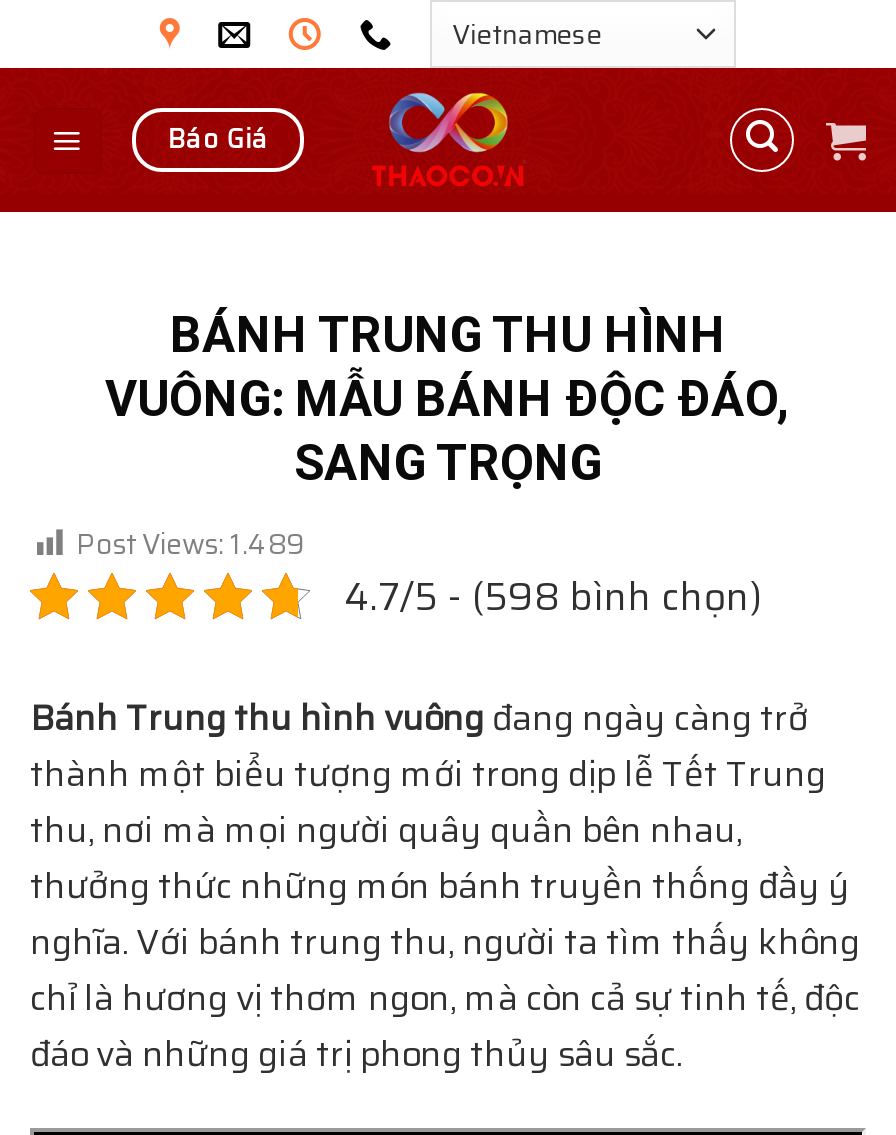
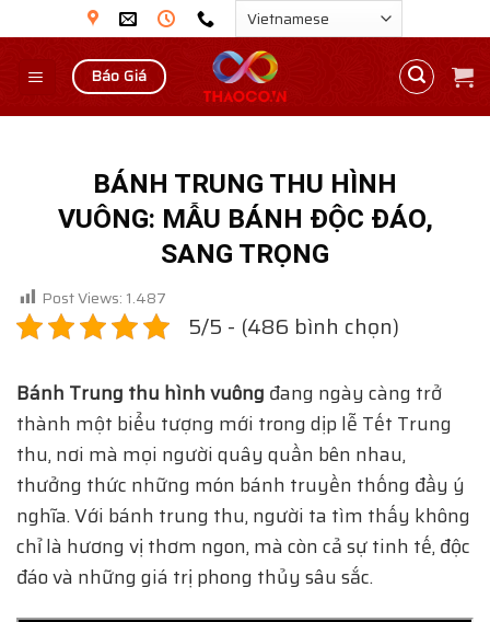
- Post Views: 1.489
+ Post Views: 1.487

- 4.7/5 - (598 bình chọn)
+ 5/5 - (486 bình chọn)
